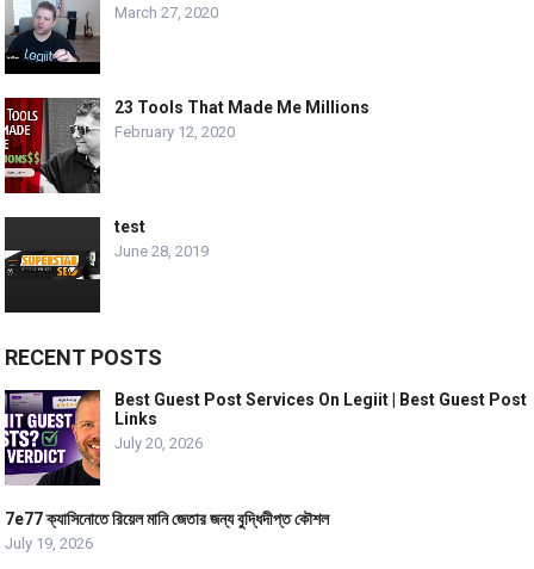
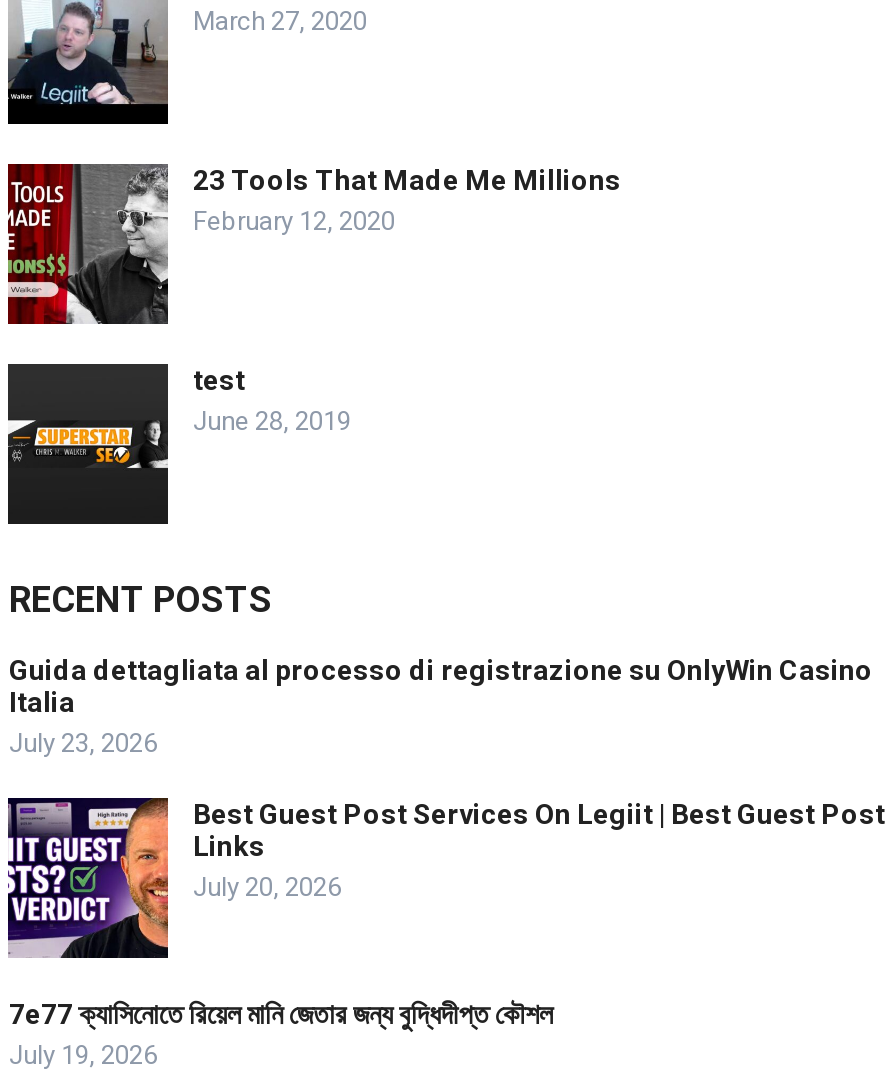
+ Guida dettagliata al processo di registrazione su OnlyWin Casino
+ Italia
+ July 23, 2026
